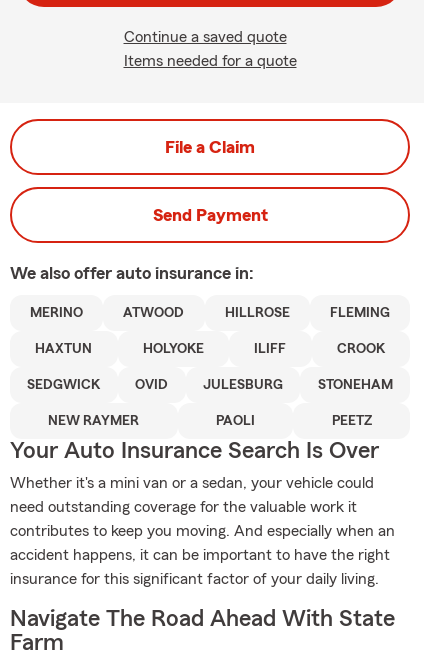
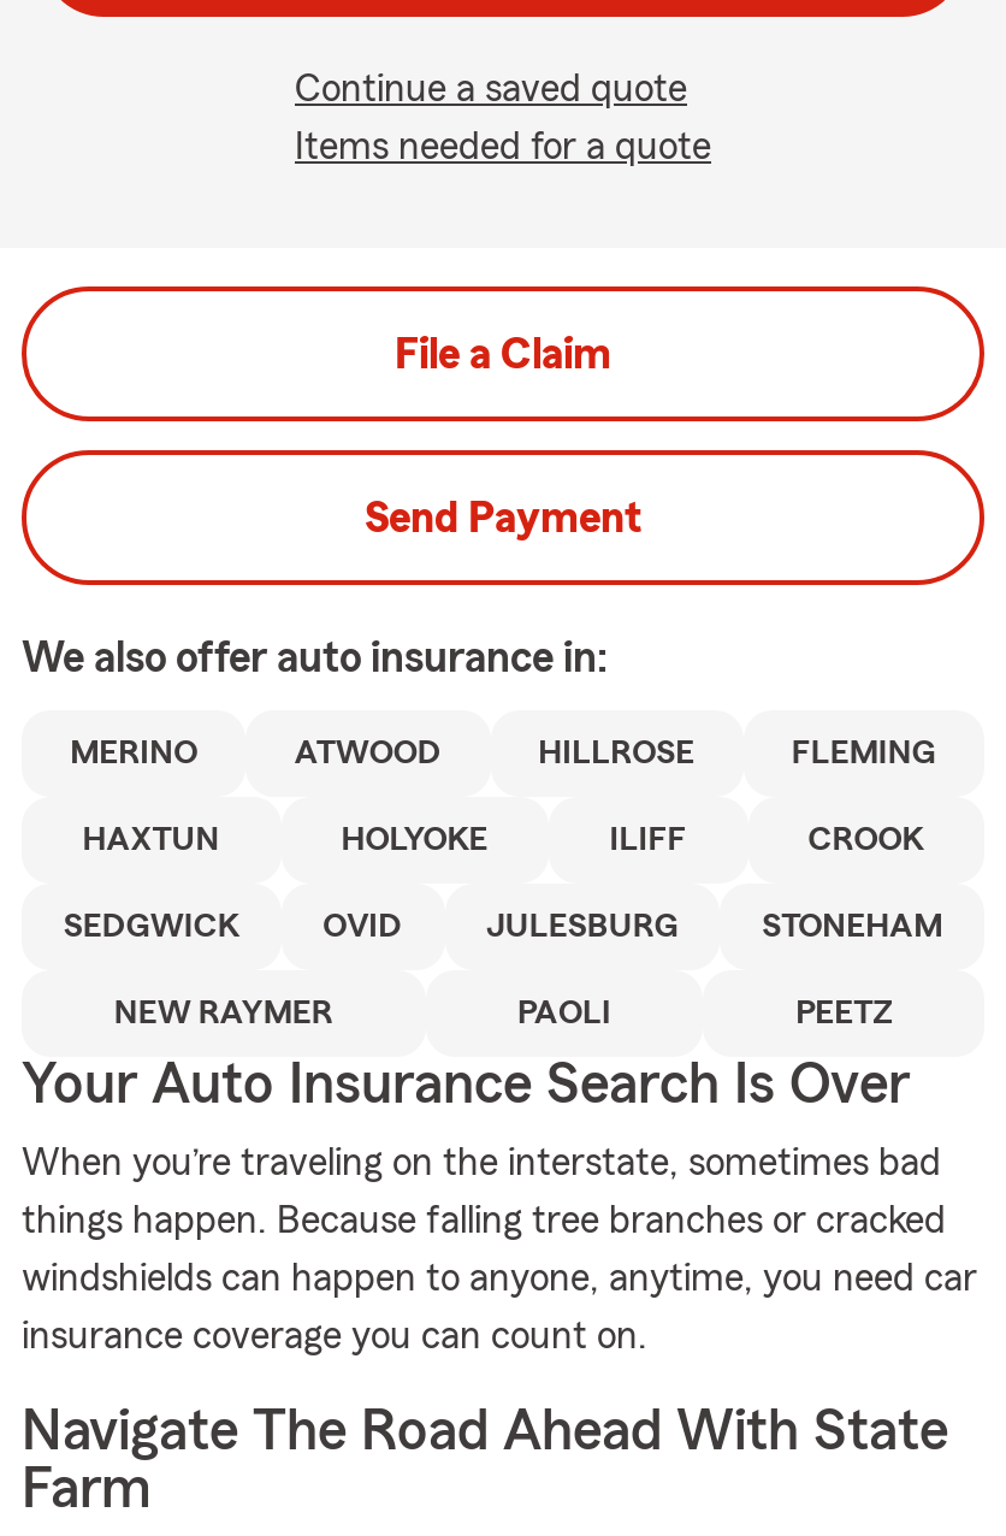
- Whether it's a mini van or a sedan, your vehicle could
- need outstanding coverage for the valuable work it
- contributes to keep you moving. And especially when an
- accident happens, it can be important to have the right
- insurance for this significant factor of your daily living.
+ When you’re traveling on the interstate, sometimes bad
+ things happen. Because falling tree branches or cracked
+ windshields can happen to anyone, anytime, you need car
+ insurance coverage you can count on.
